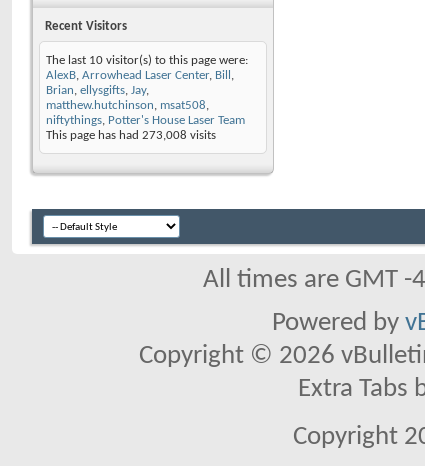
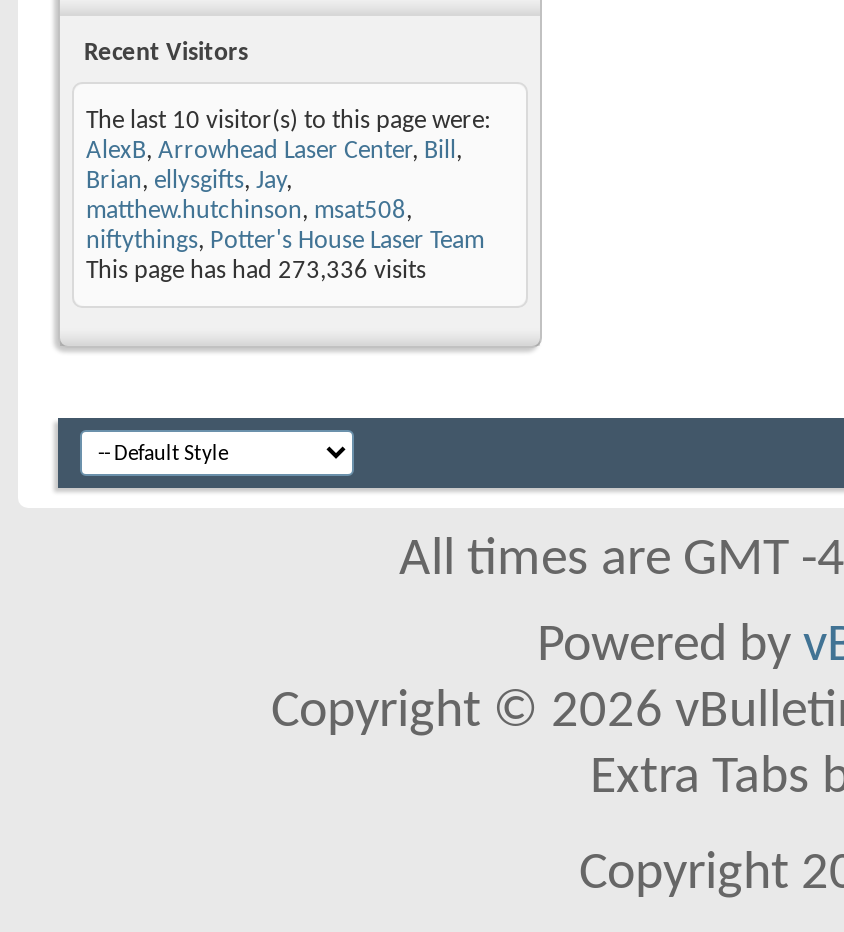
- This page has had 273,008 visits
+ This page has had 273,336 visits
